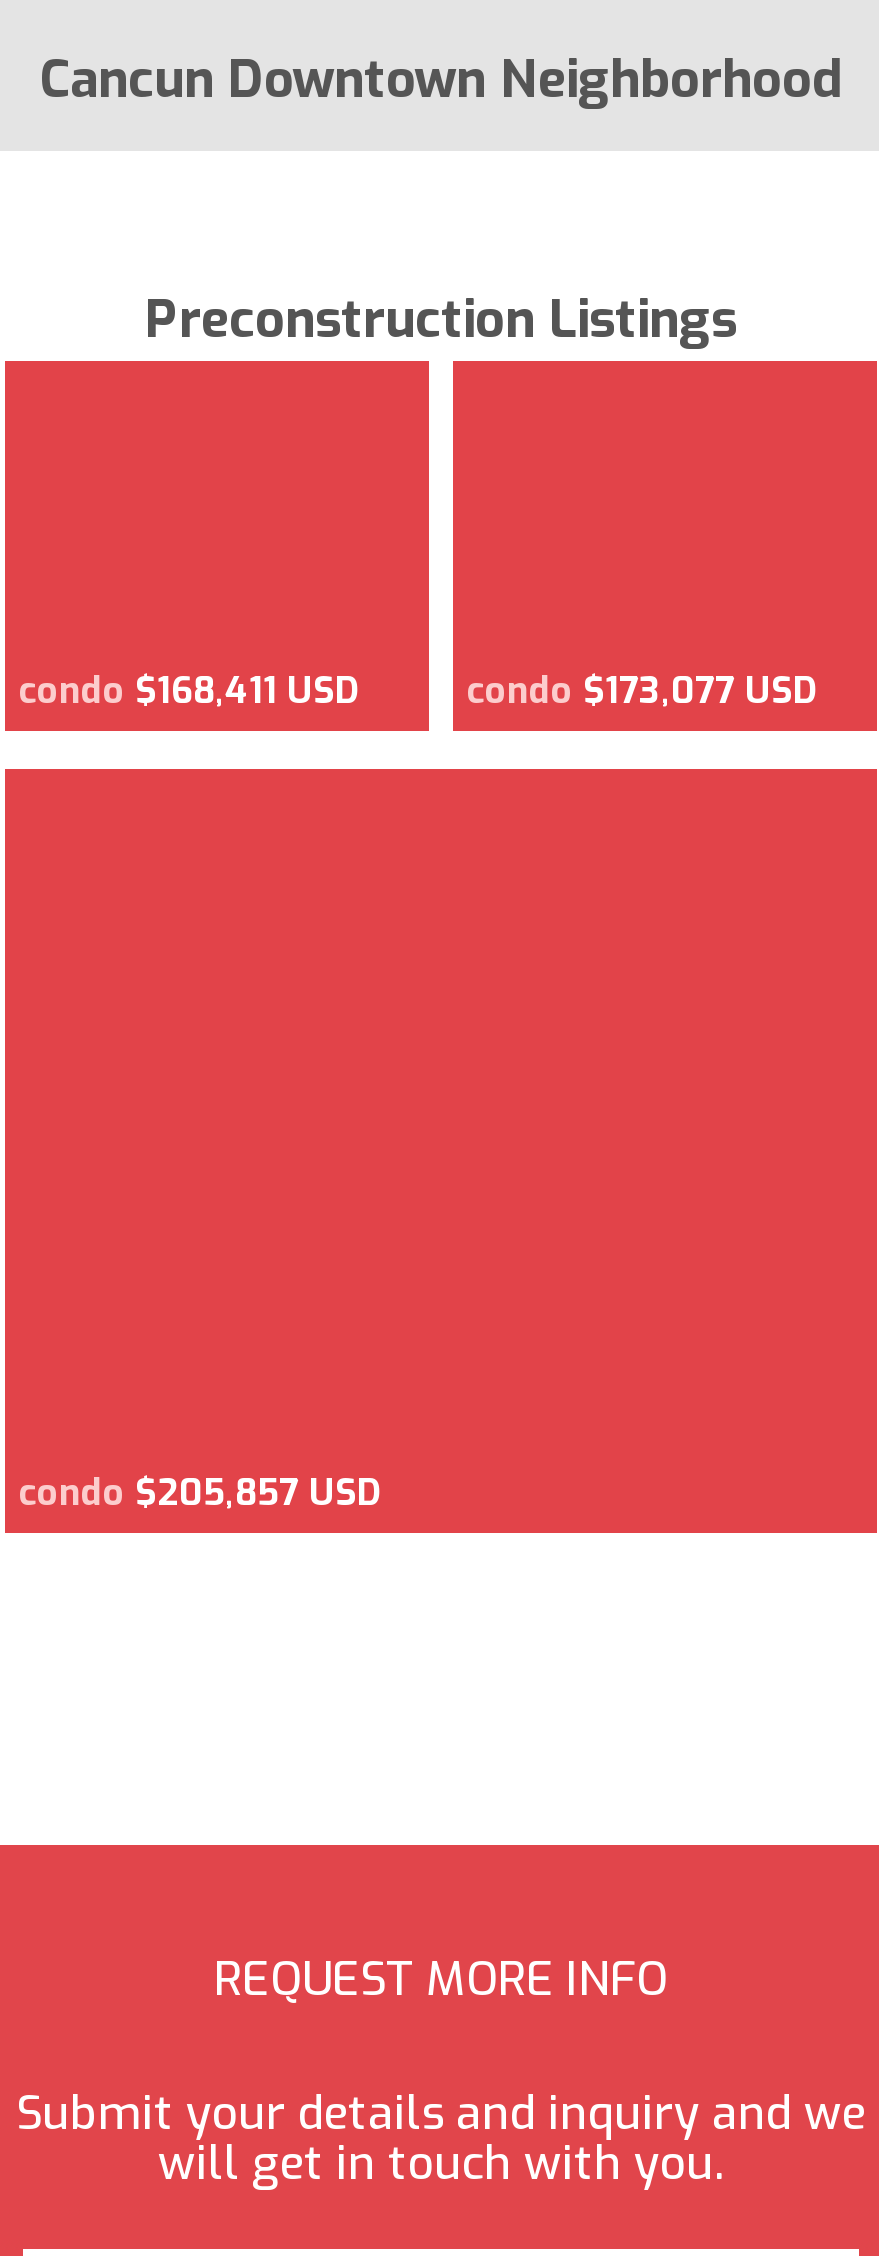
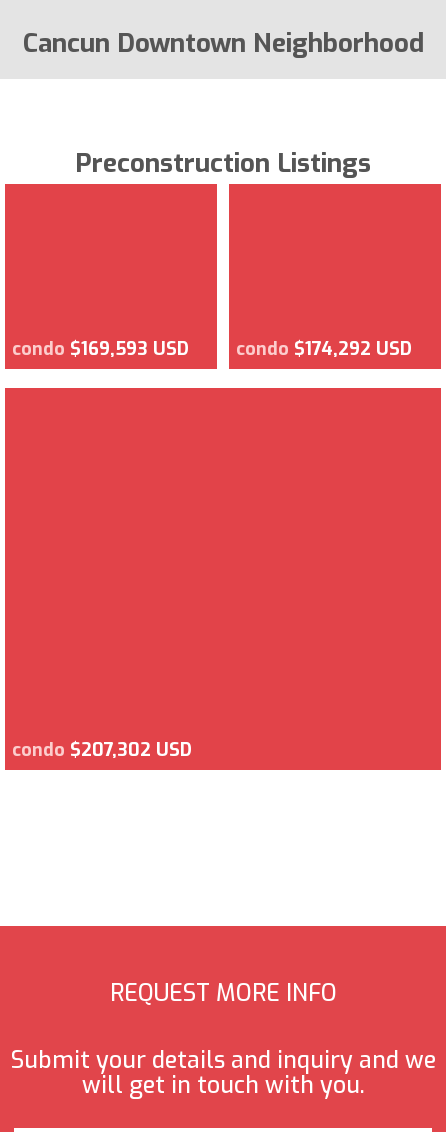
- condo $168,411 USD
+ condo $169,593 USD

- condo $173,077 USD
+ condo $174,292 USD

- condo $205,857 USD
+ condo $207,302 USD
